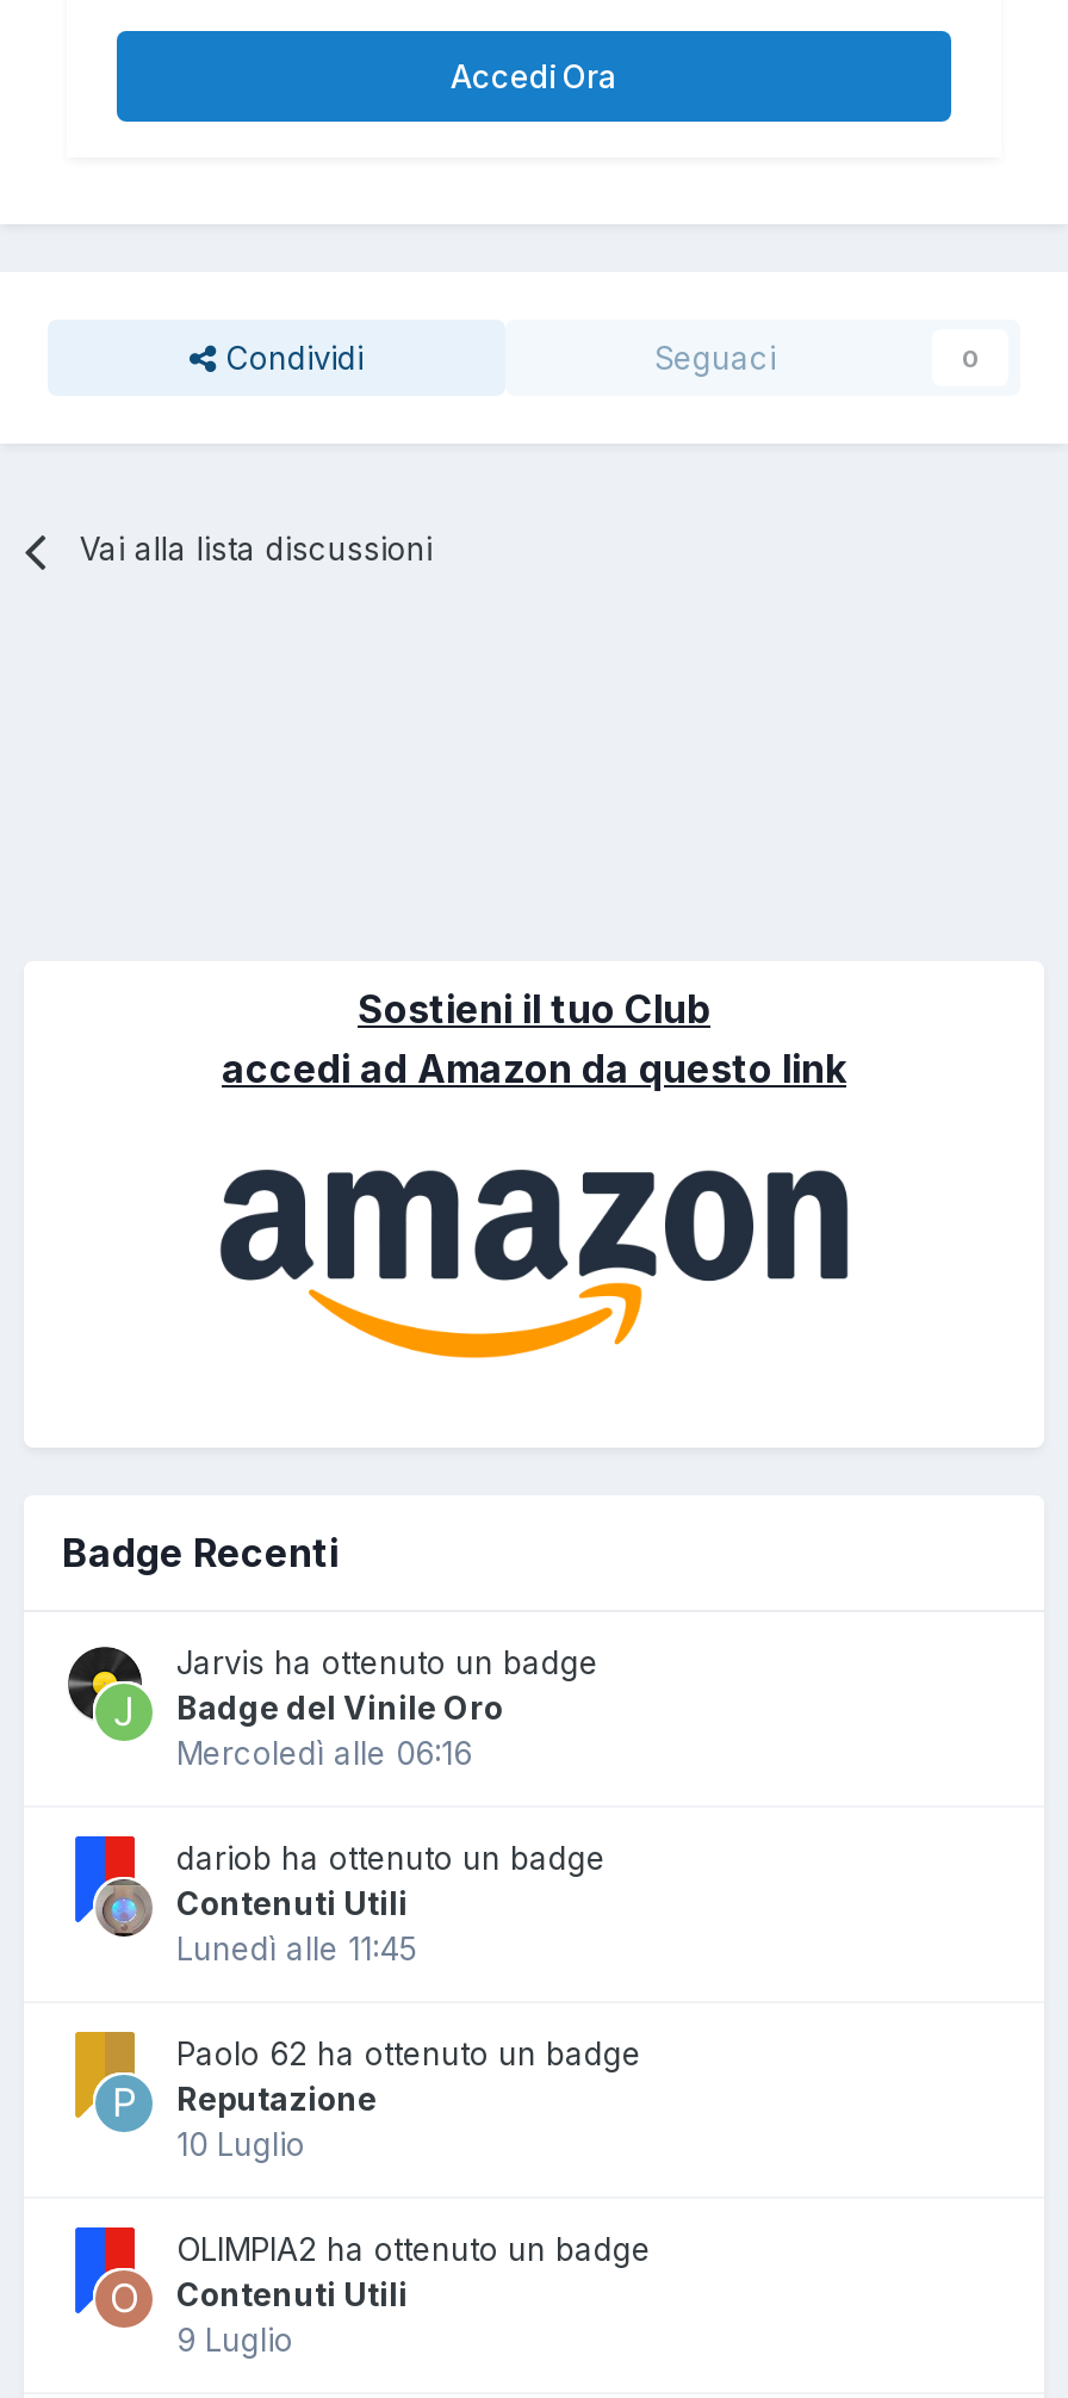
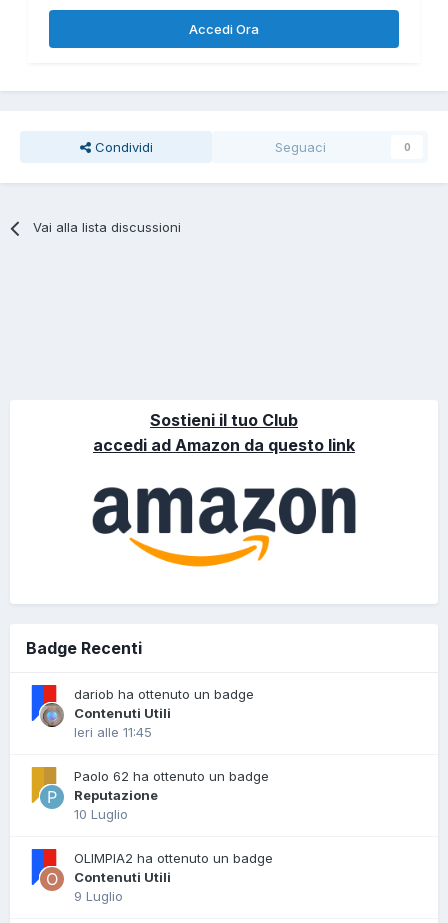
- [image]
- Jarvis ha ottenuto un badge
- Badge del Vinile Oro
- Mercoledì alle 06:16

- Lunedì alle 11:45
+ Ieri alle 11:45
